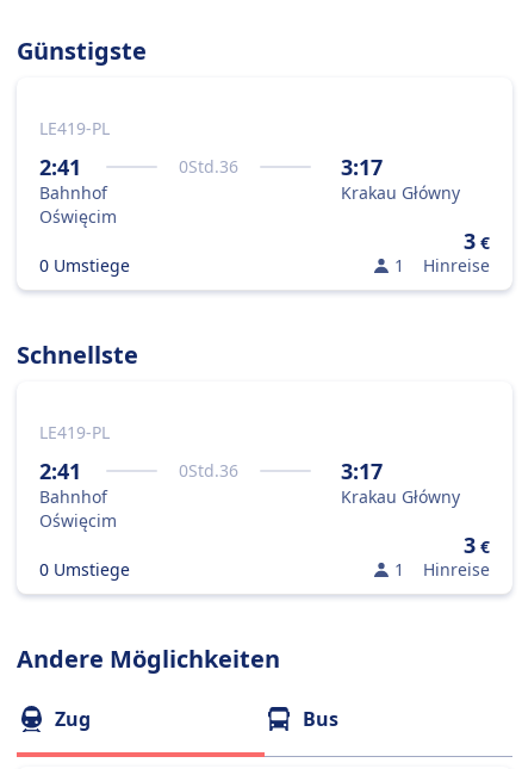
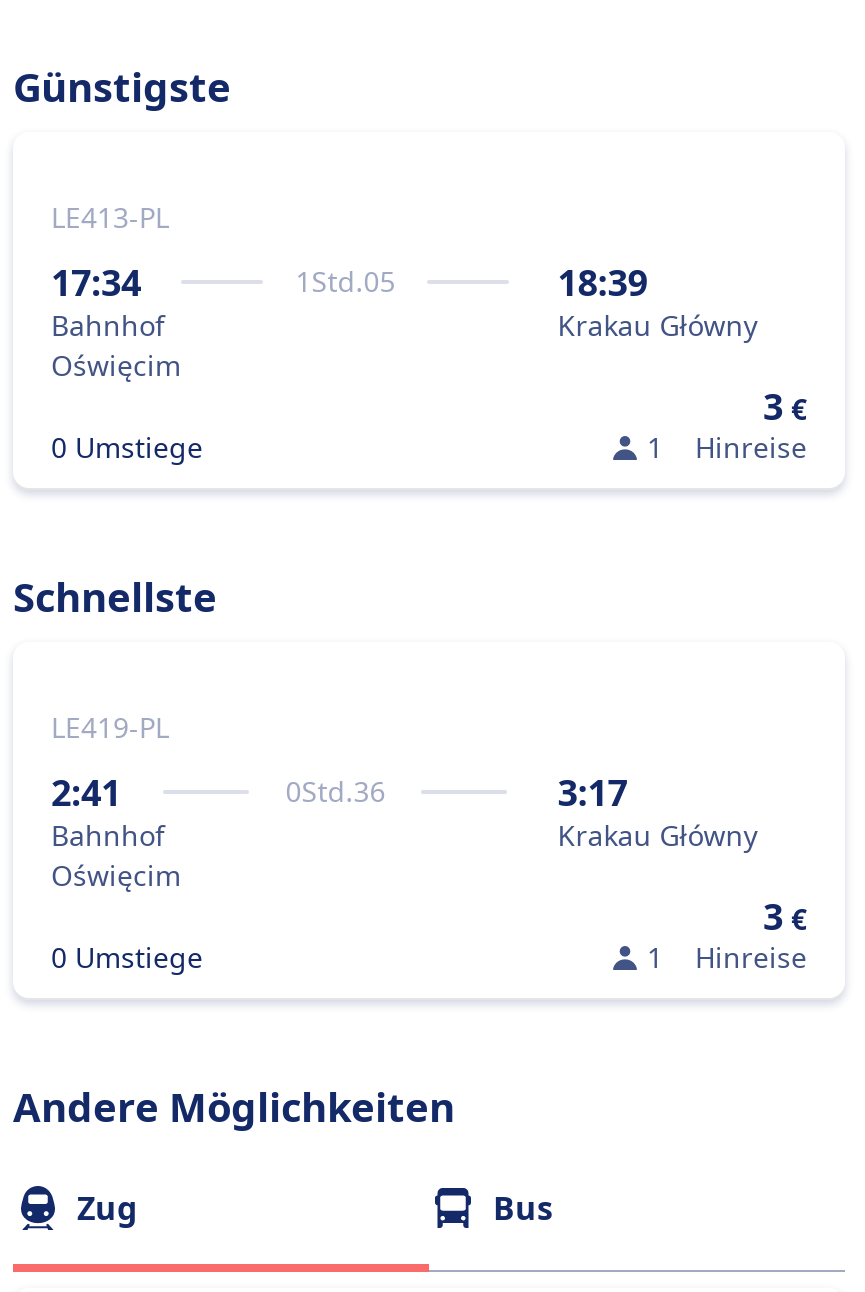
- LE419-PL
+ LE413-PL

- 2:41
- 0 Std.36
+ 17:34
+ 1 Std.05

- 3:17
+ 18:39
